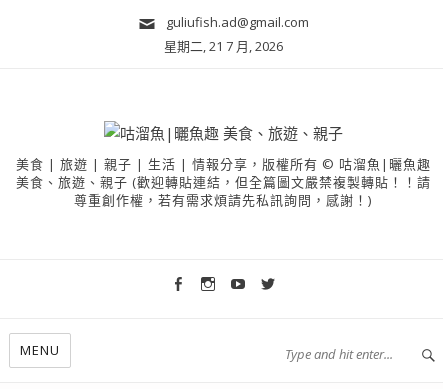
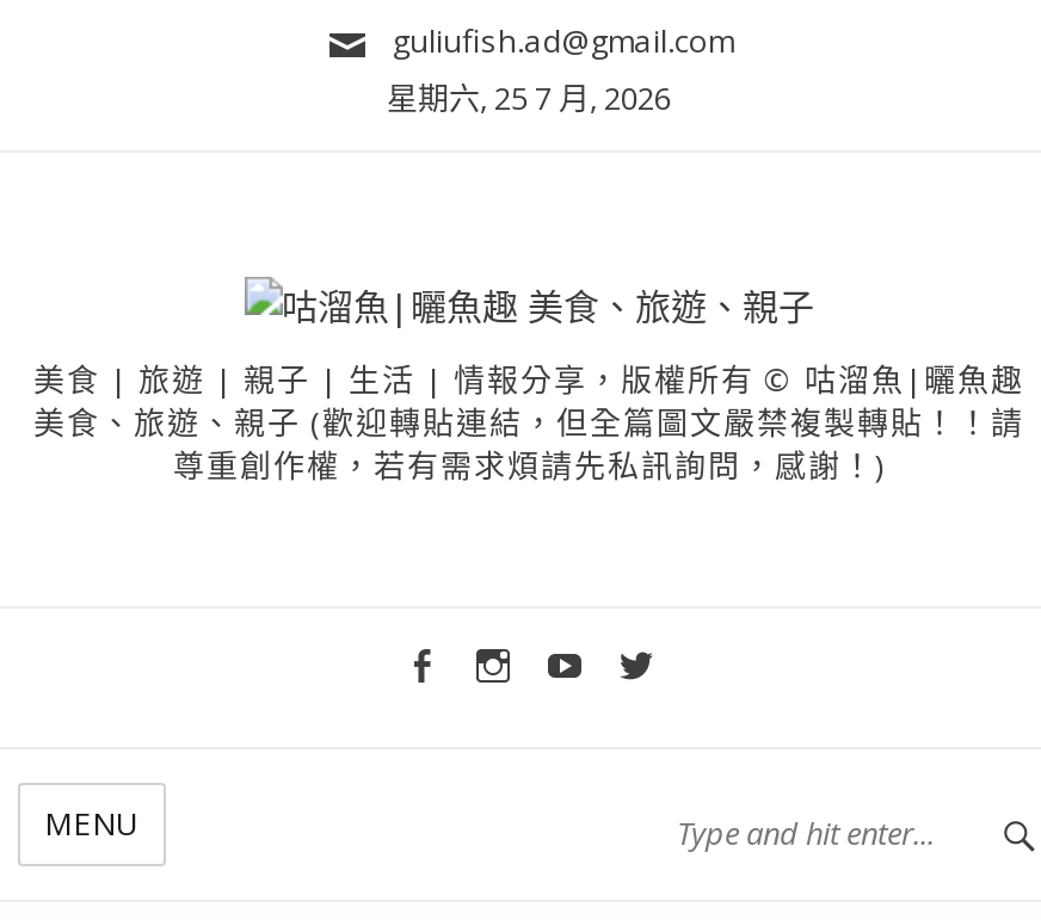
- 星期二, 21 7 月, 2026
+ 星期六, 25 7 月, 2026
